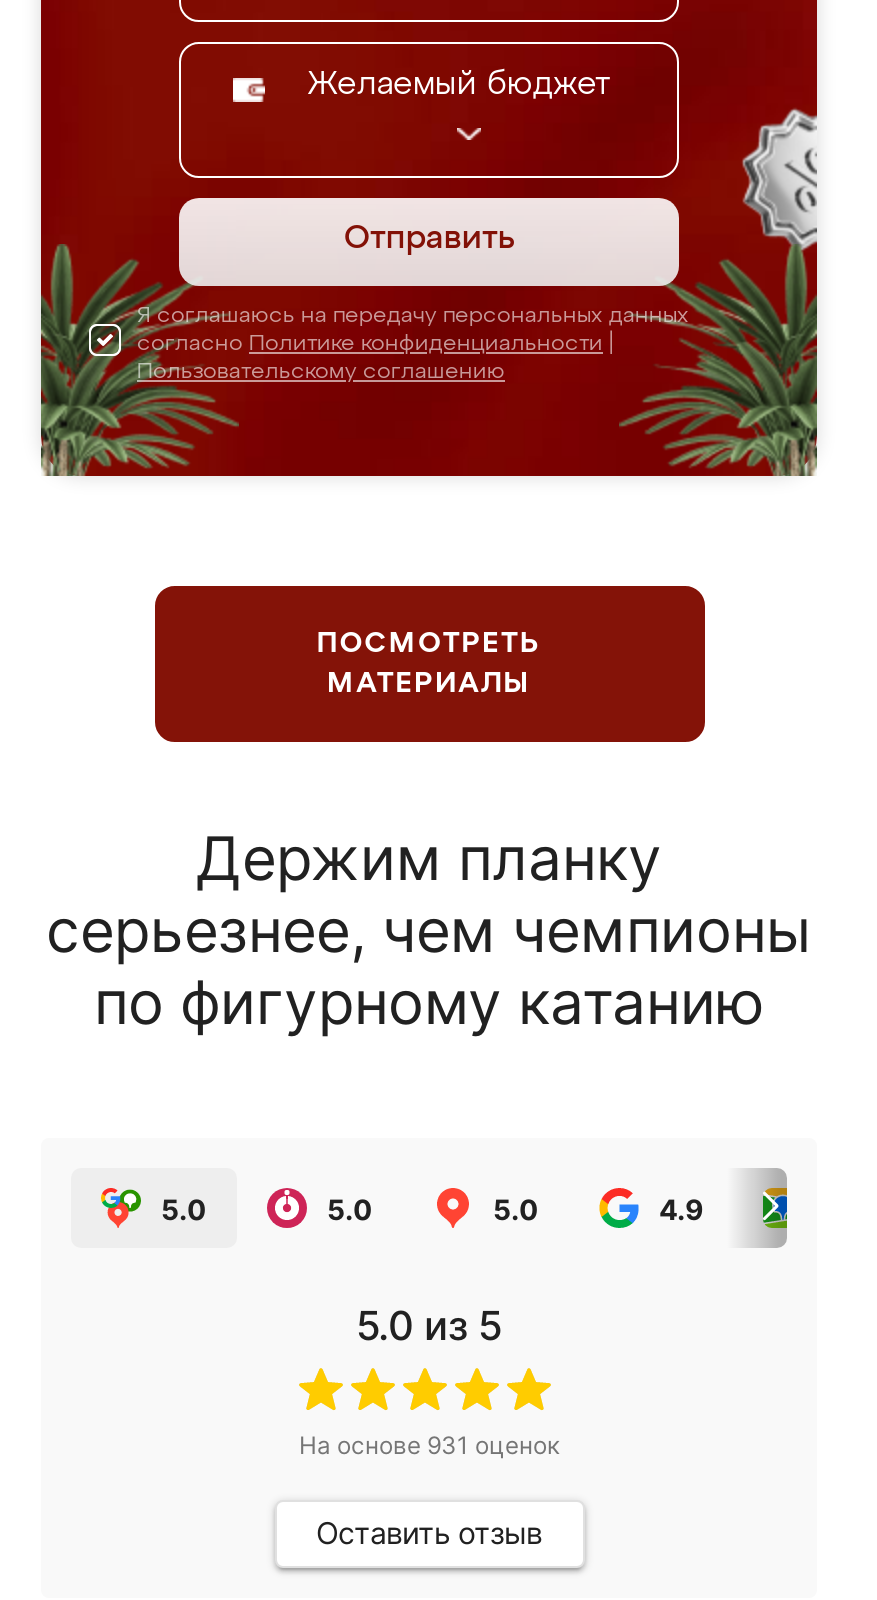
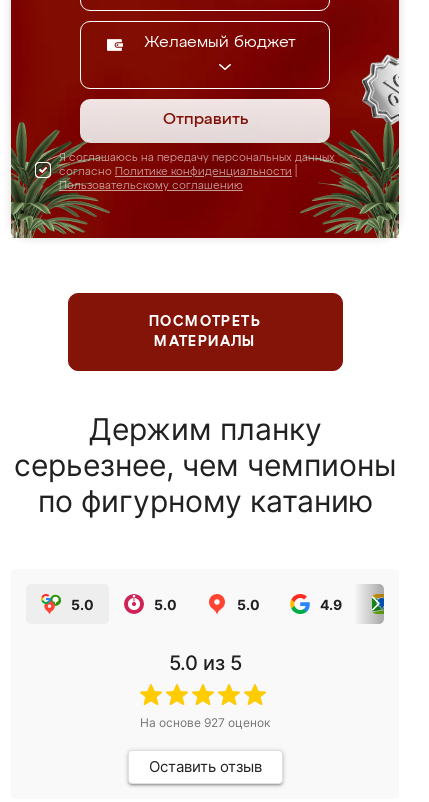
- На основе 931 оценок
+ На основе 927 оценок
